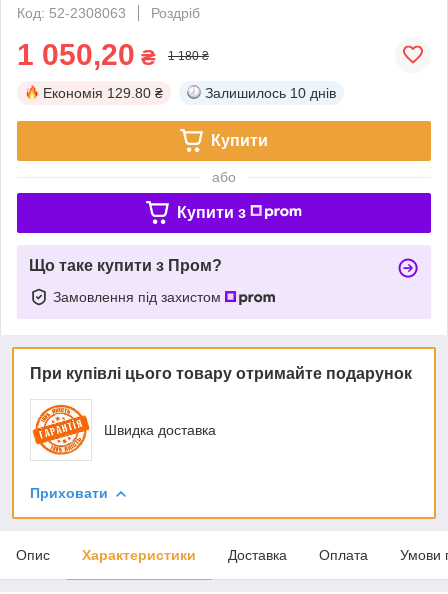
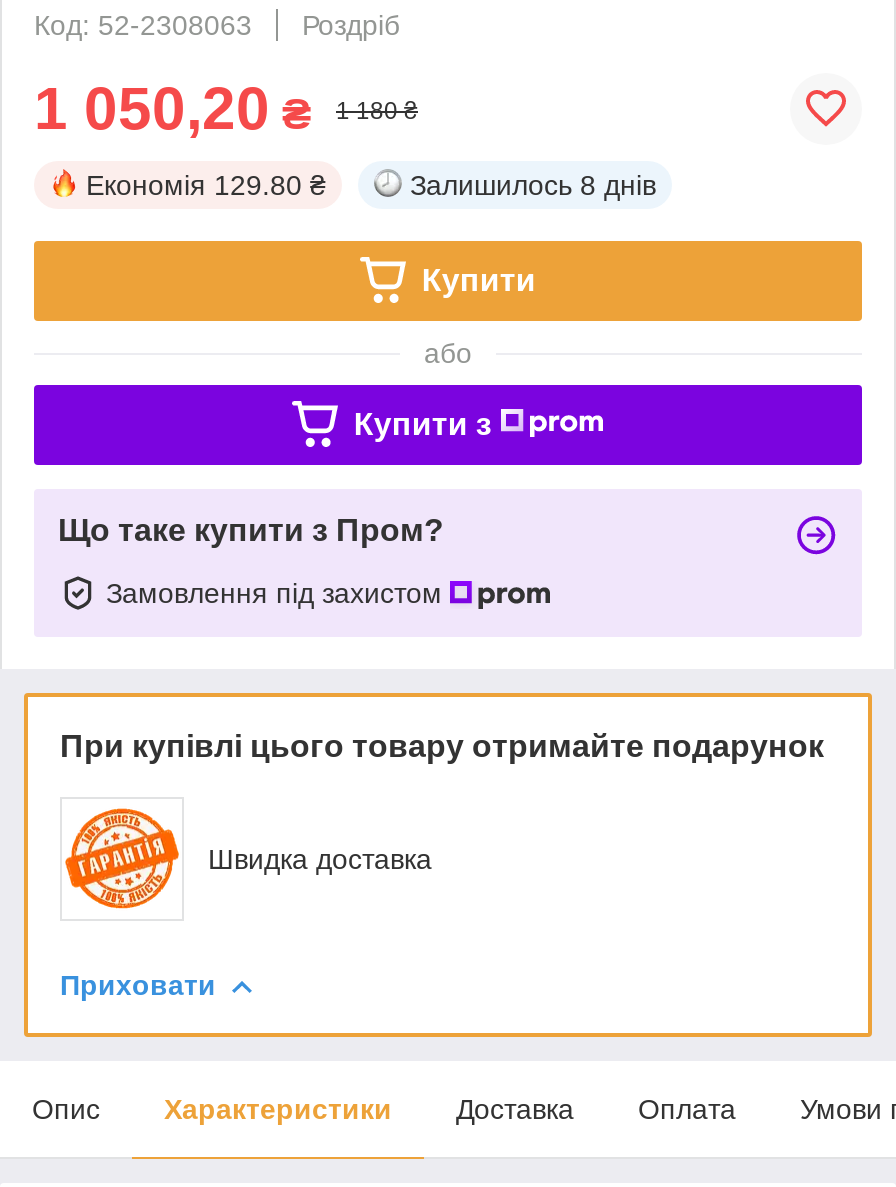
- Залишилось 10 днів
+ Залишилось 8 днів
